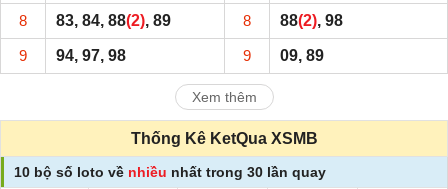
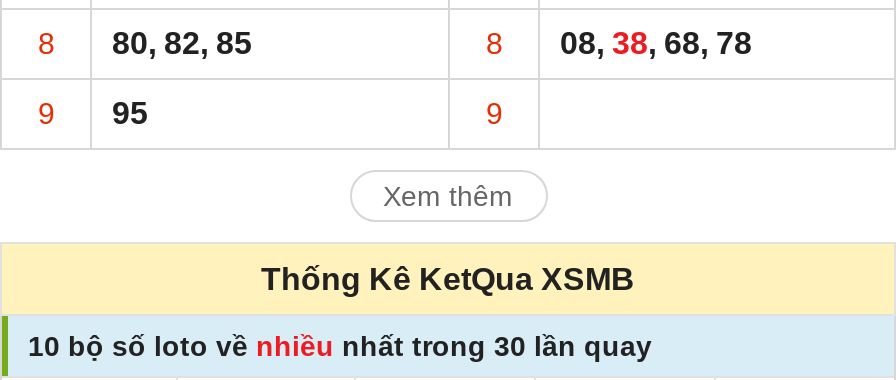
- 8 83, 84, 88(2), 89
+ 8 80, 82, 85

- 8 88 (2), 98
+ 8 08, 38, 68, 78

- 9 94, 97, 98
+ 9 95

- 09, 89
